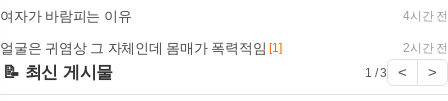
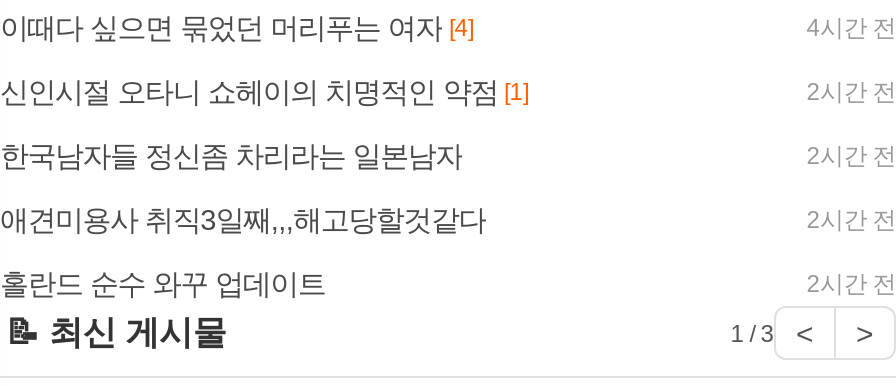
- 여자가 바람피는 이유
+ 이때다 싶으면 묶었던 머리푸는 여자 [4]

- 얼굴은 귀염상 그 자체인데 몸매가 폭력적임 [1]
+ 신인시절 오타니 쇼헤이의 치명적인 약점 [1]
+ 2시간 전
+ 한국남자들 정신좀 차리라는 일본남자
+ 2시간 전
+ 애견미용사 취직3일째,,,해고당할것같다
+ 2시간 전
+ 홀란드 순수 와꾸 업데이트
